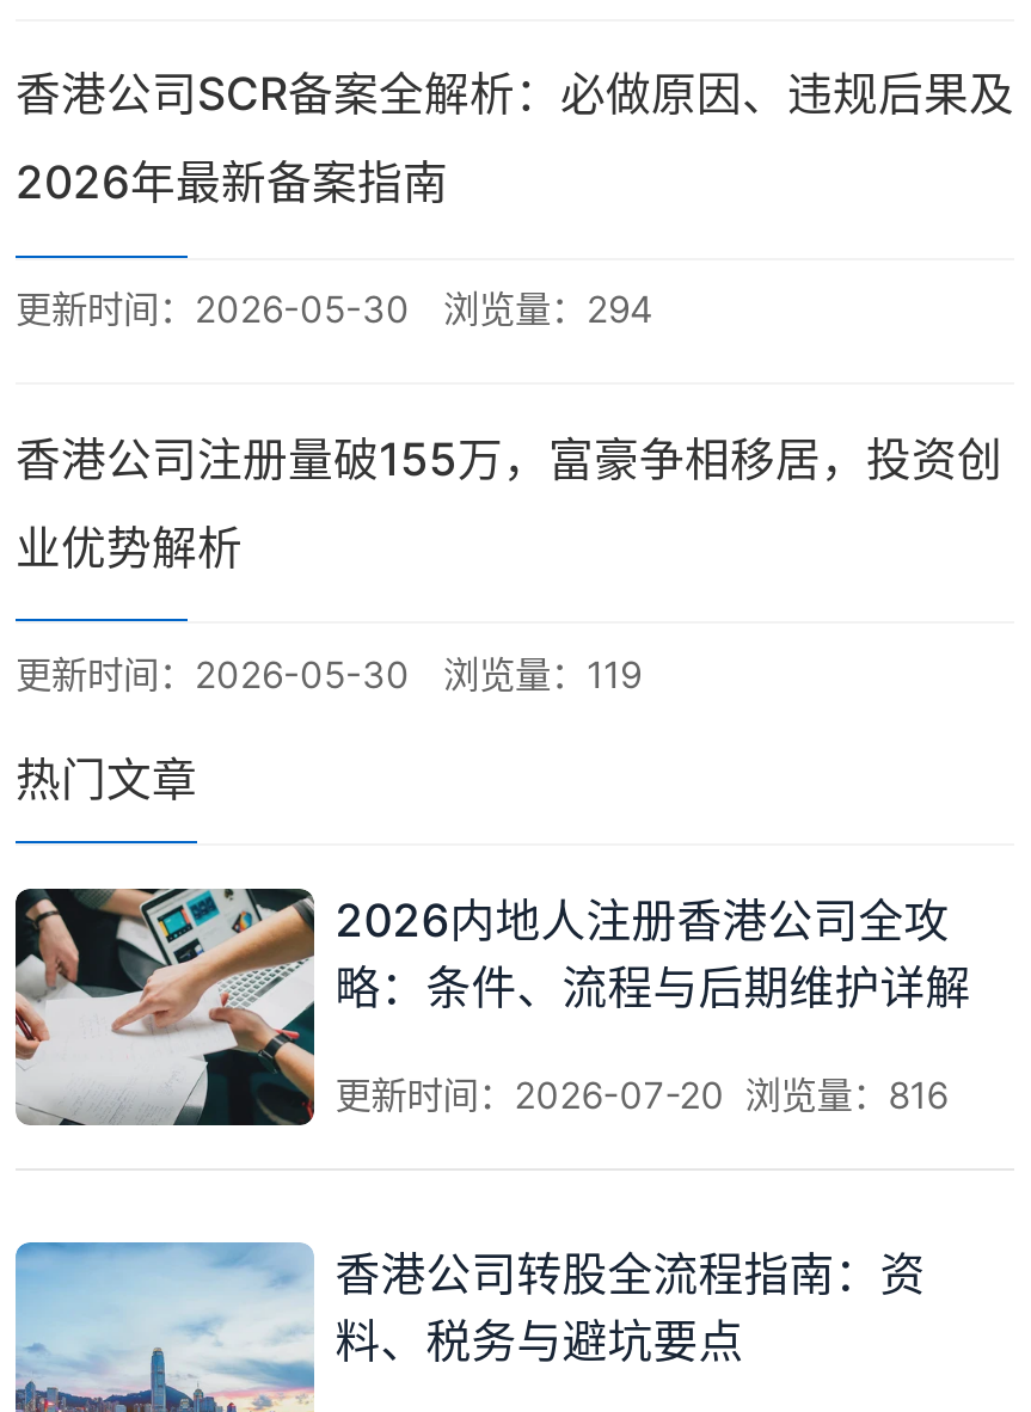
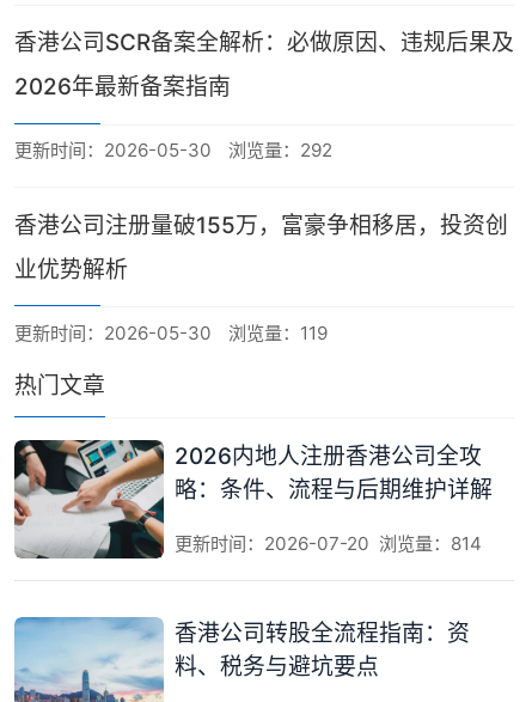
- 更新时间：2026-05-30 浏览量：294
+ 更新时间：2026-05-30 浏览量：292

- 更新时间：2026-07-20 浏览量：816
+ 更新时间：2026-07-20 浏览量：814
